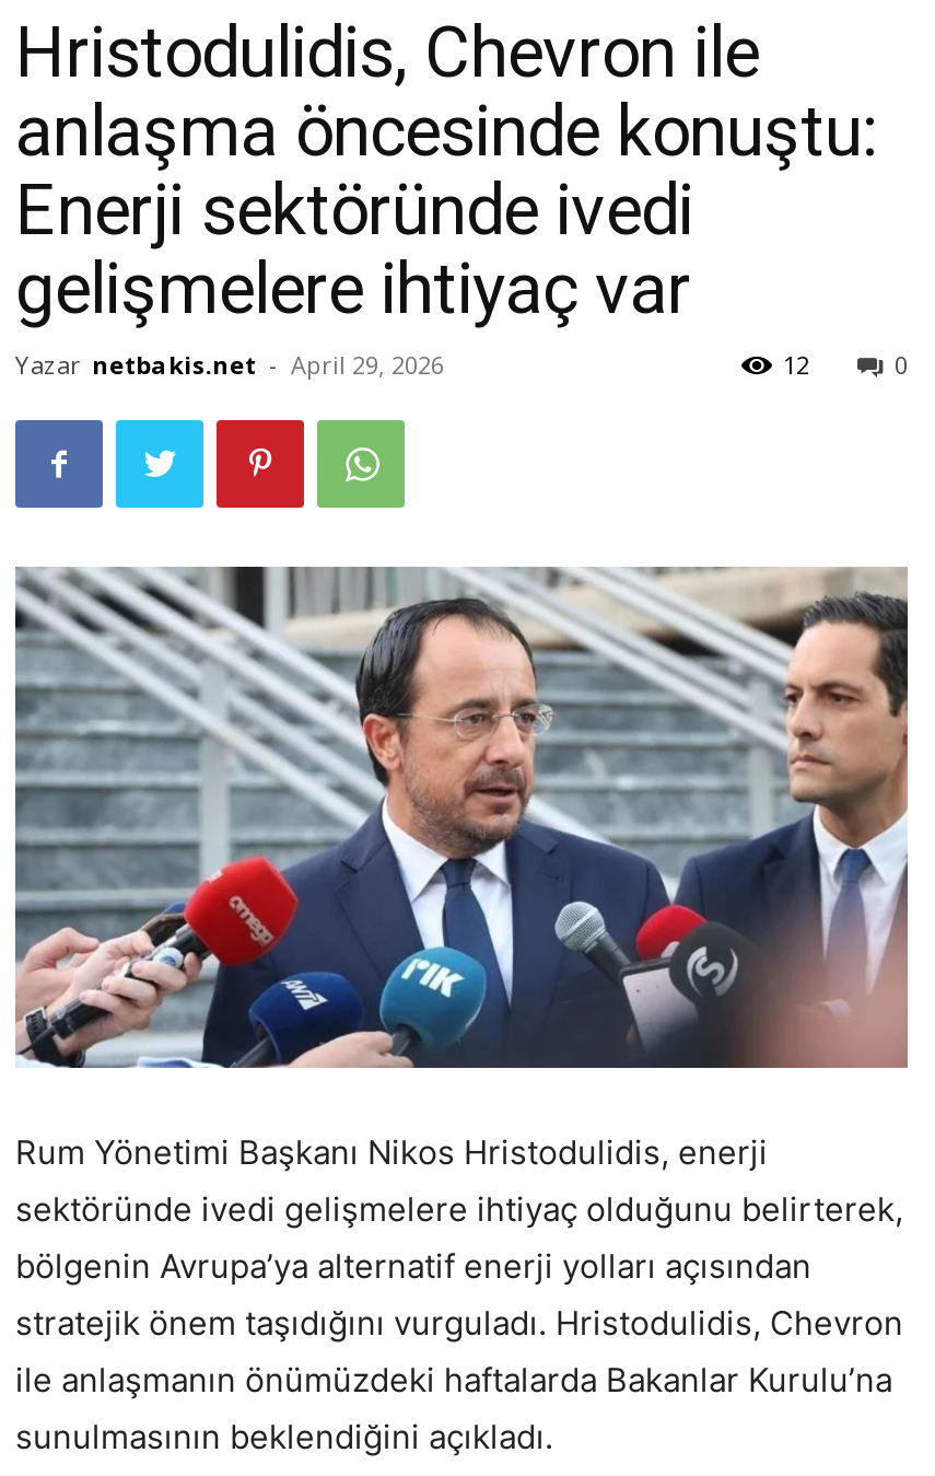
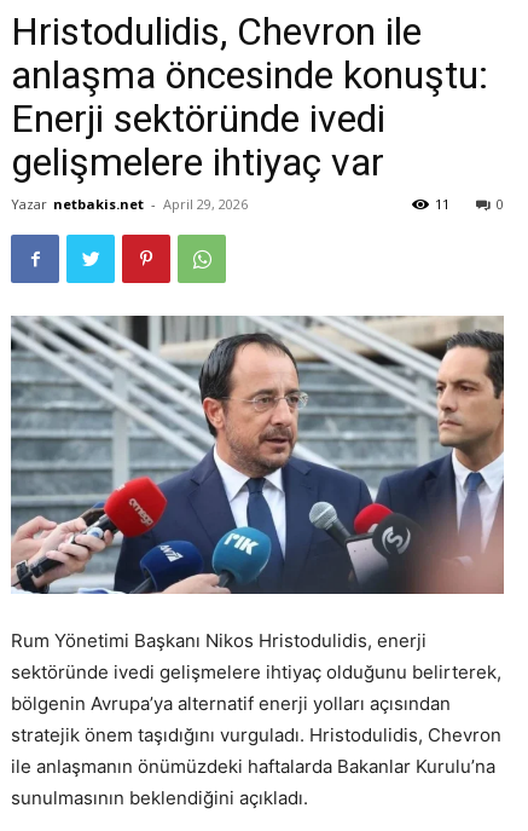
- 12
+ 11
